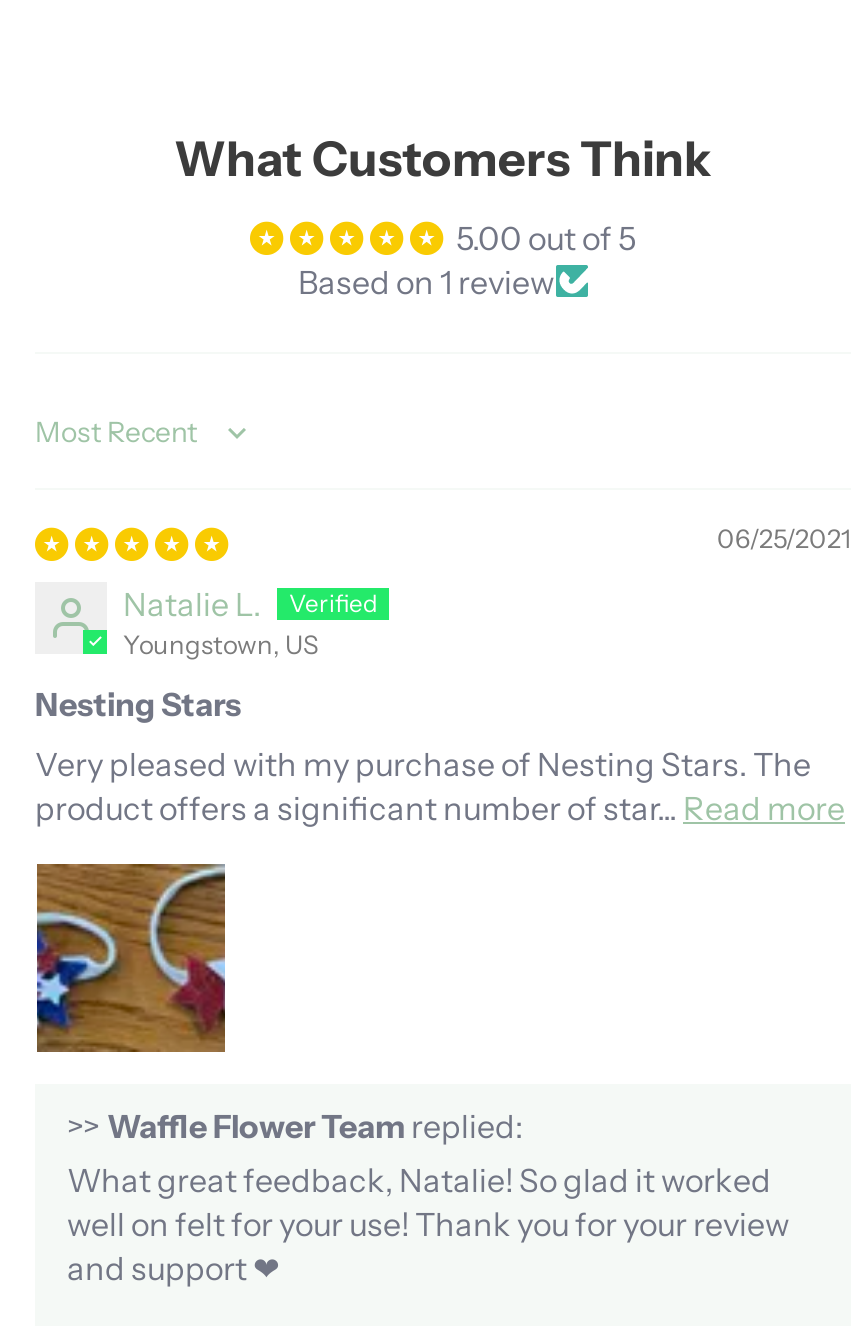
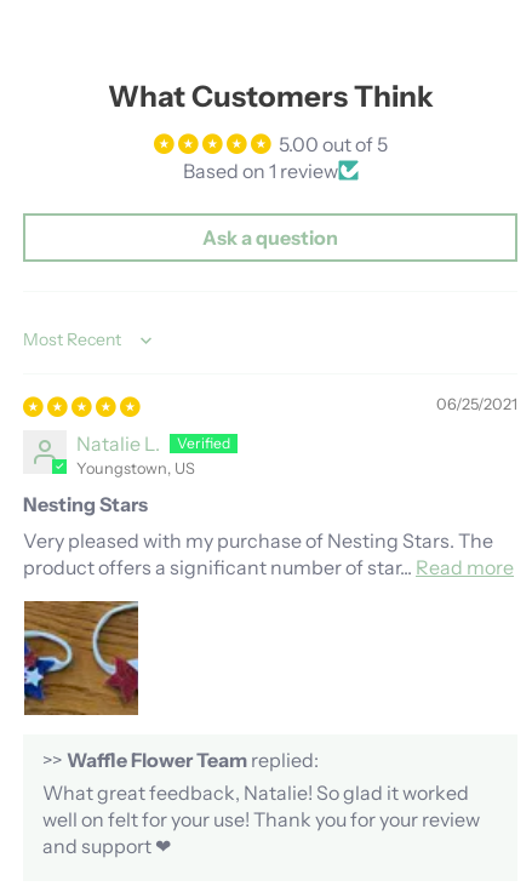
+ Ask a question
